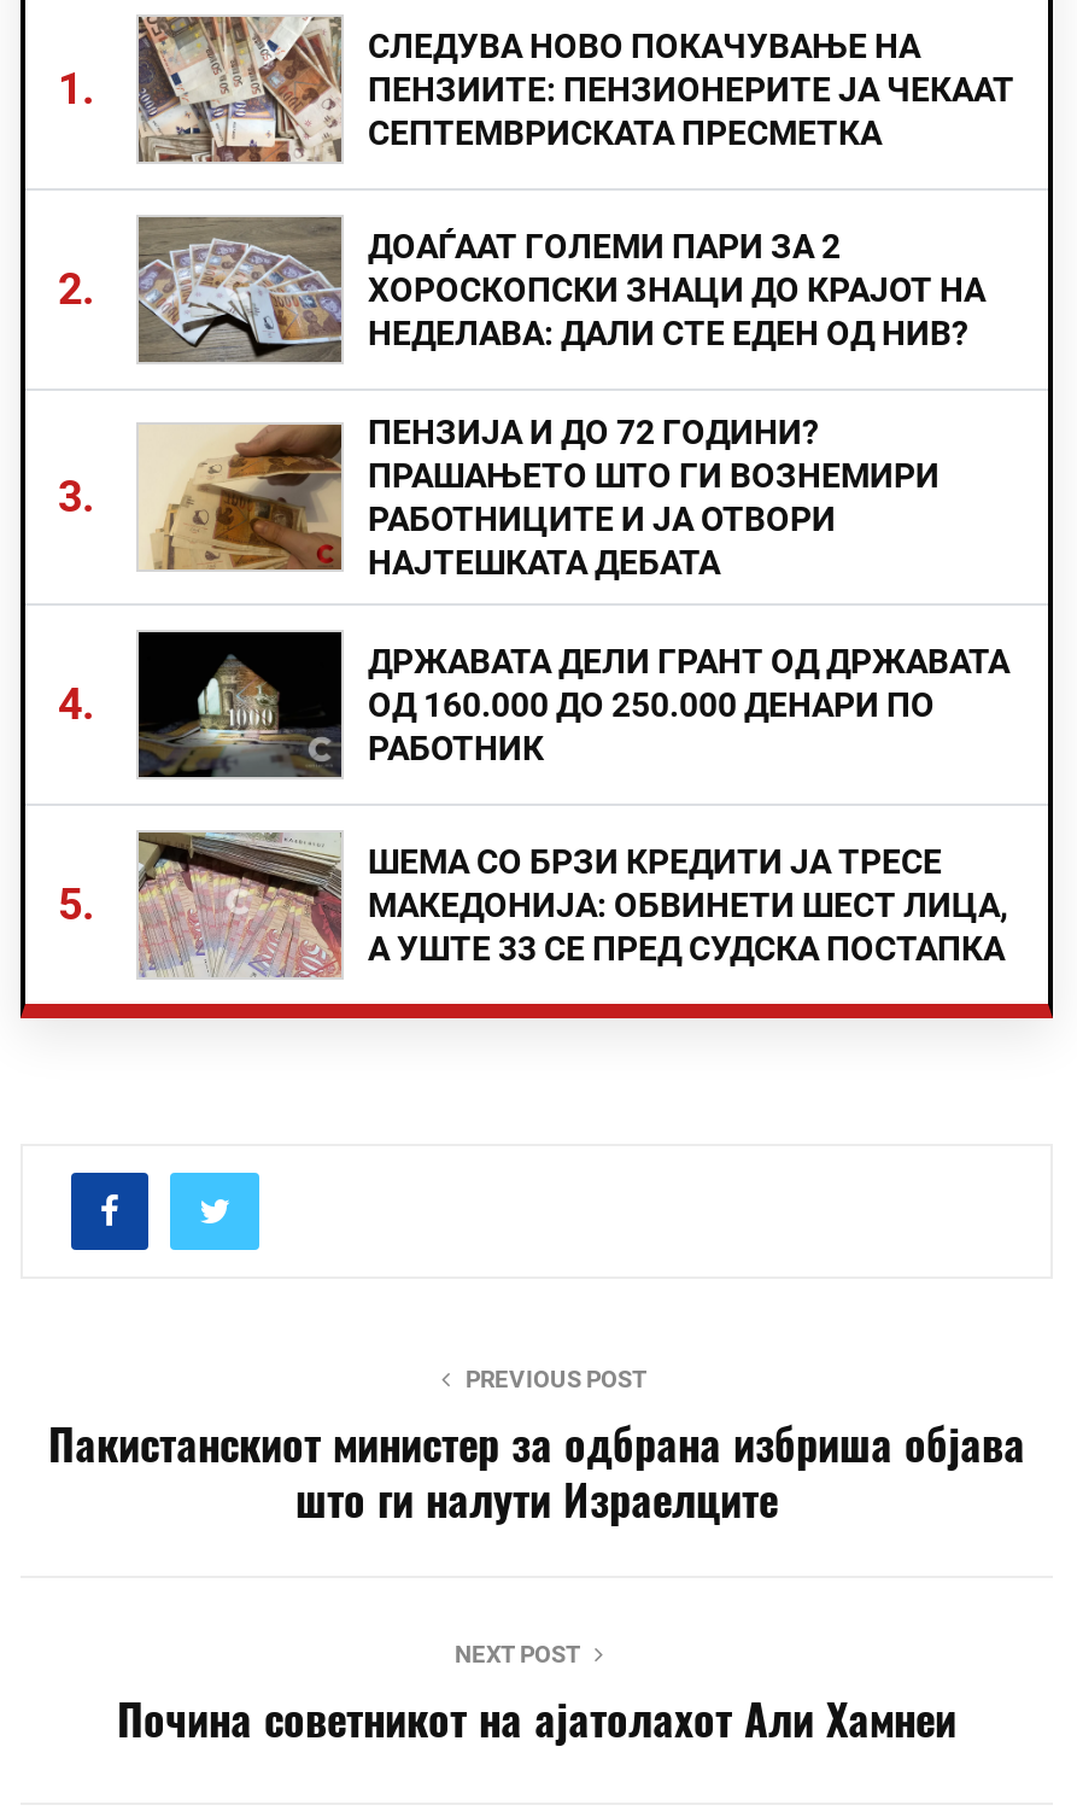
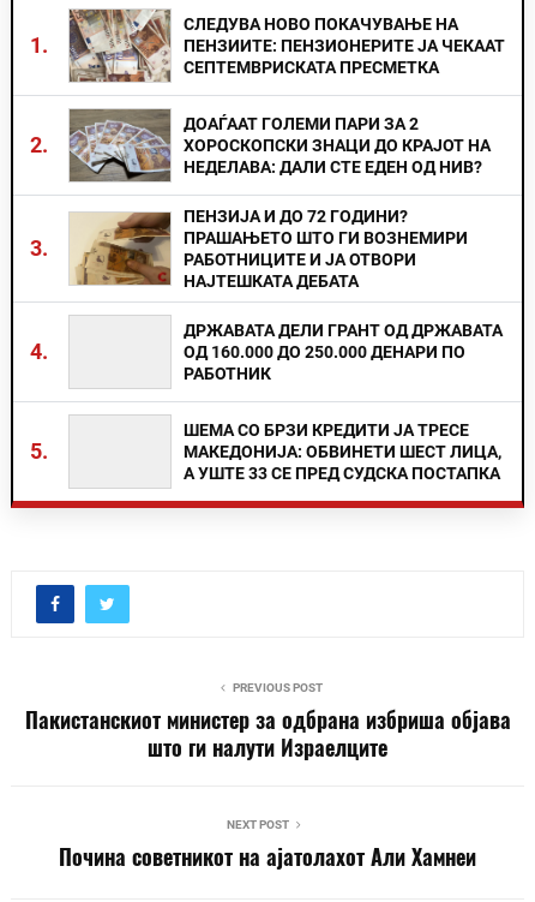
- [image]

- [image]
